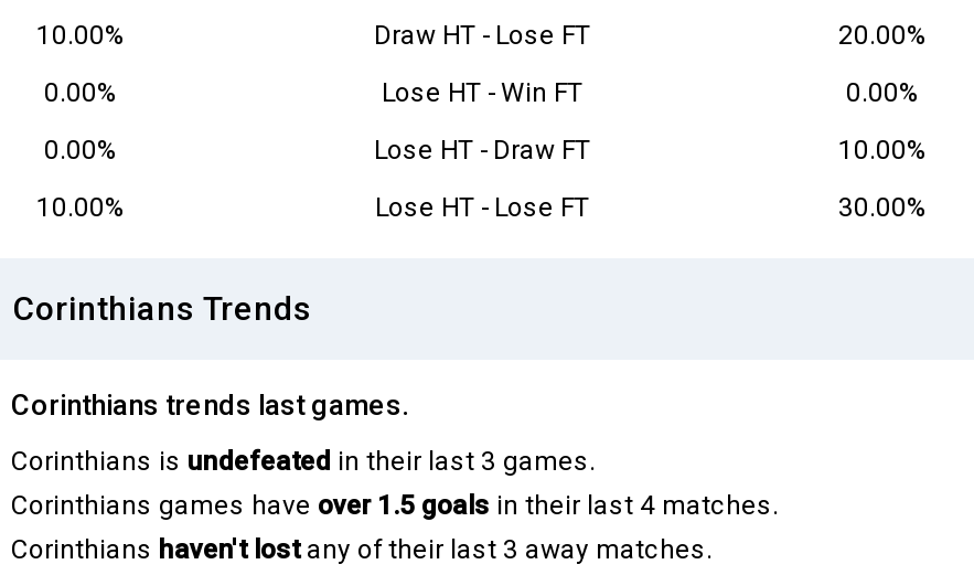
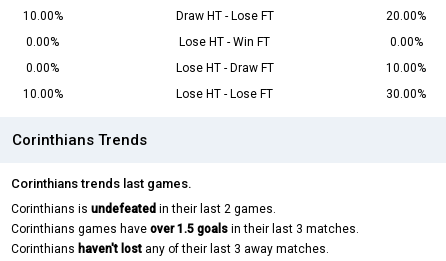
- Corinthians is undefeated in their last 3 games.
+ Corinthians is undefeated in their last 2 games.

- Corinthians games have over 1.5 goals in their last 4 matches.
+ Corinthians games have over 1.5 goals in their last 3 matches.
